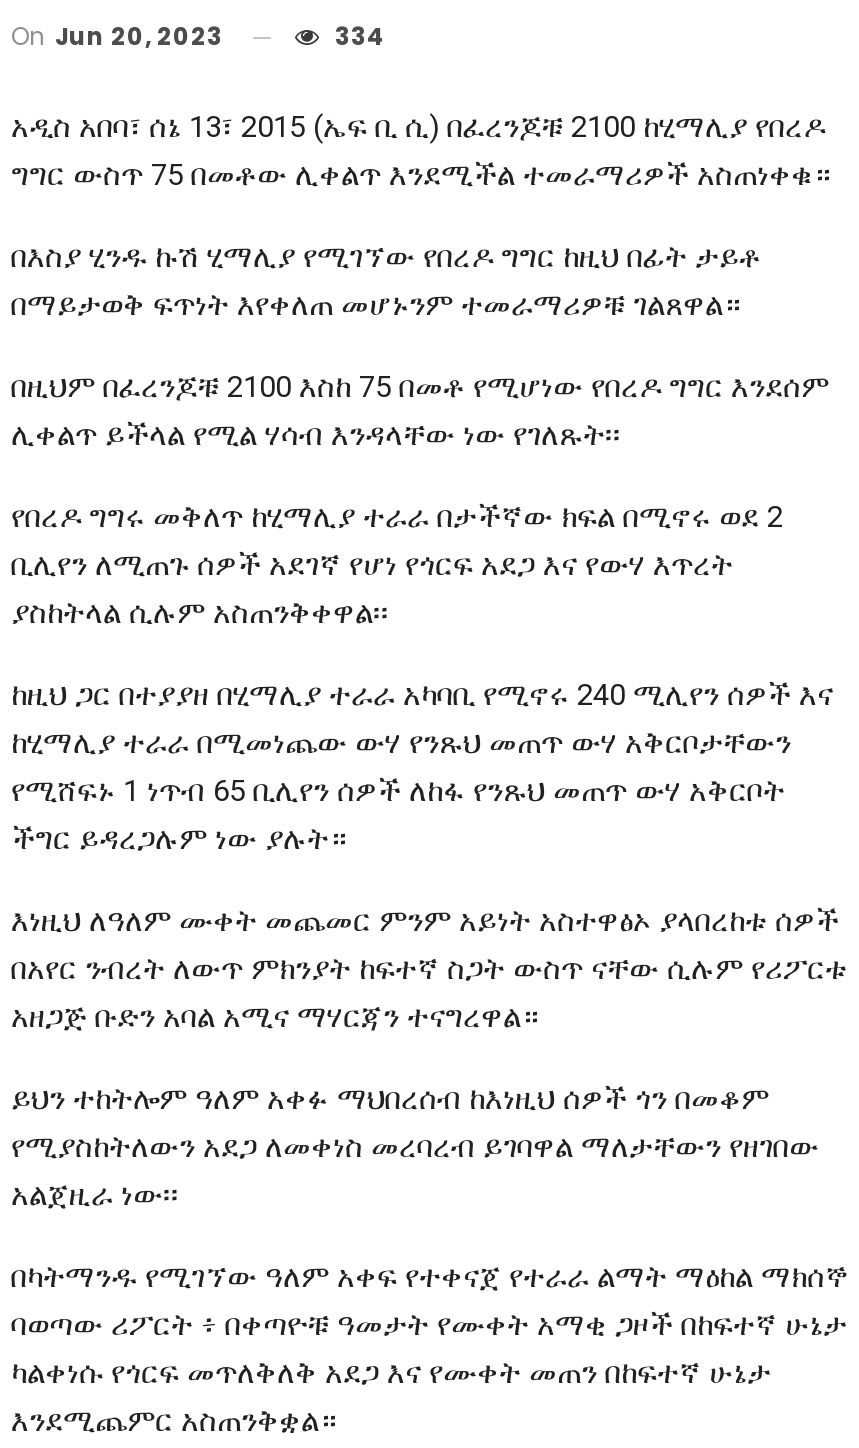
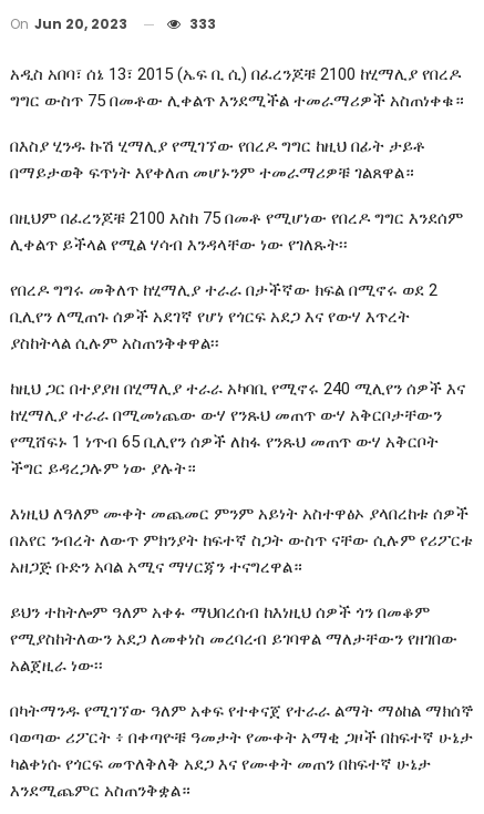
- 334
+ 333
